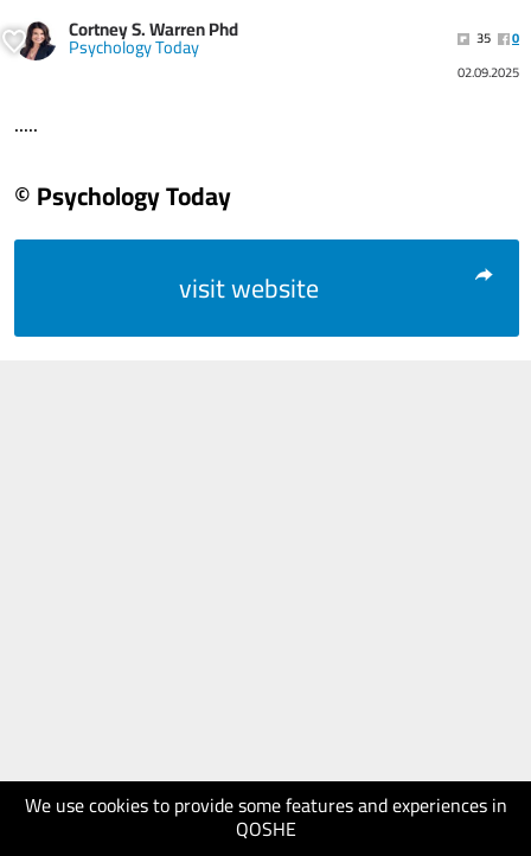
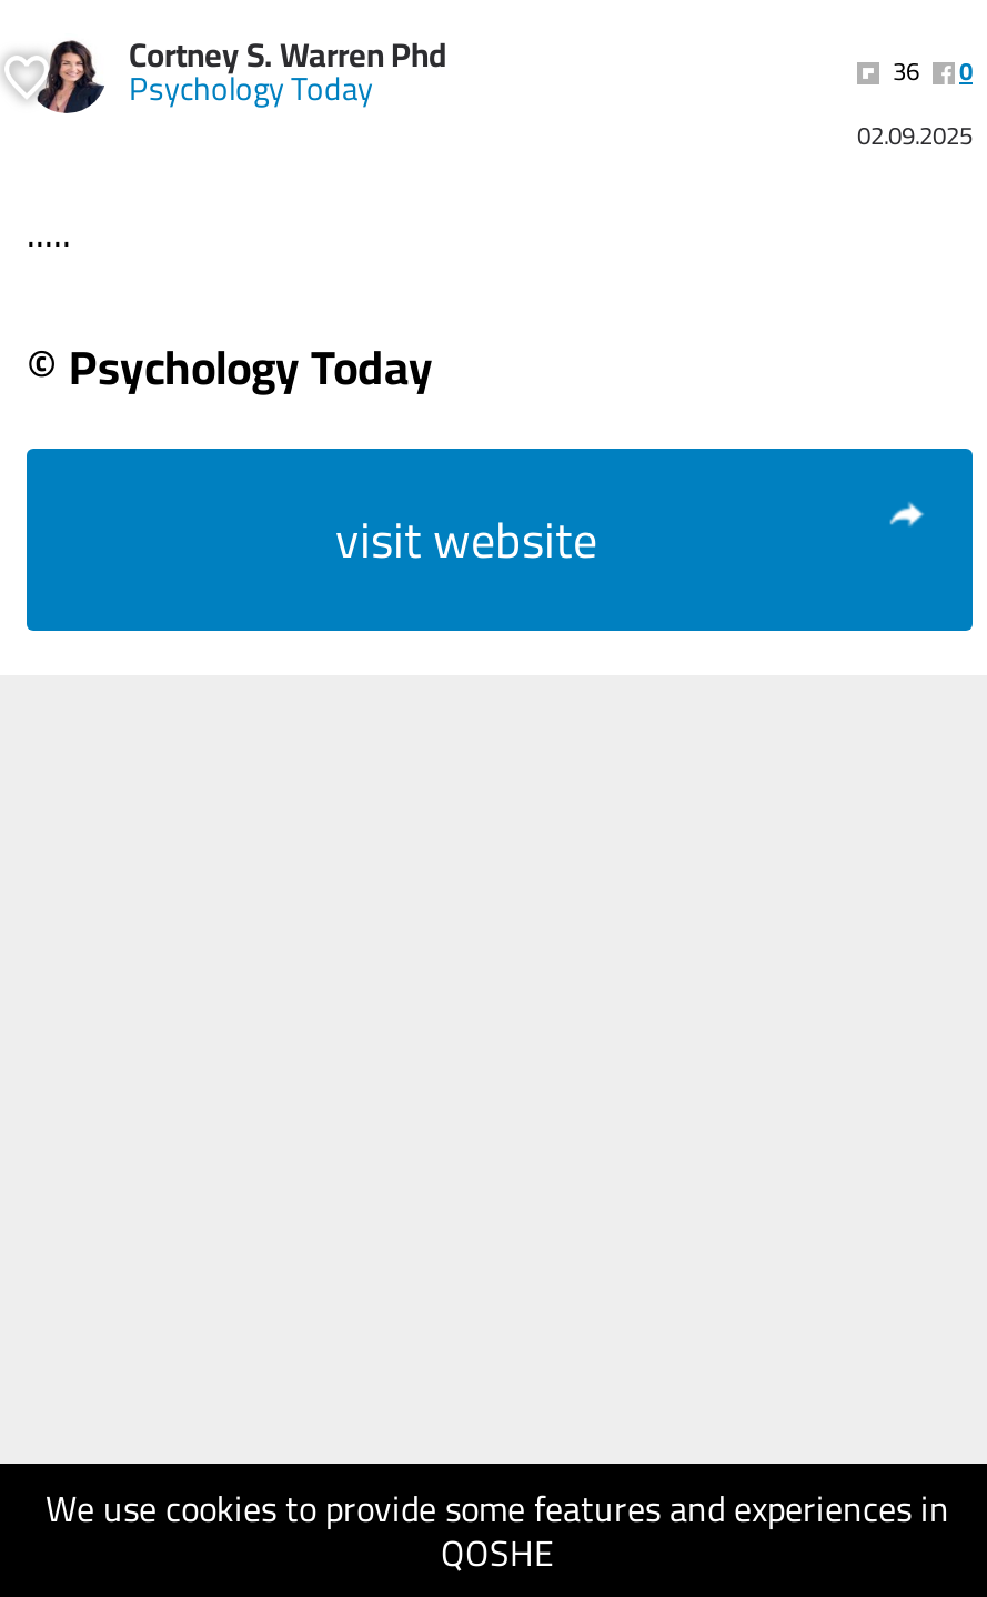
- 35 0
+ 36 0
